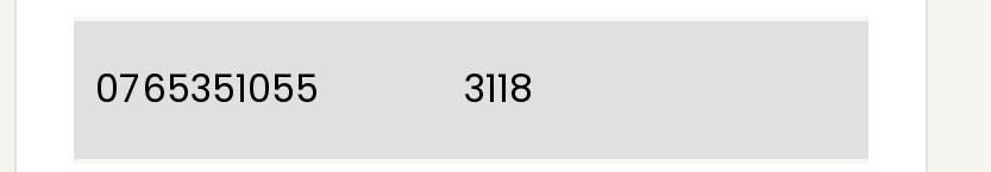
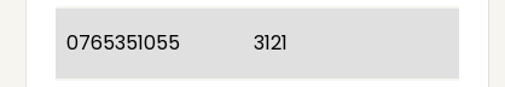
- 3118
+ 3121
